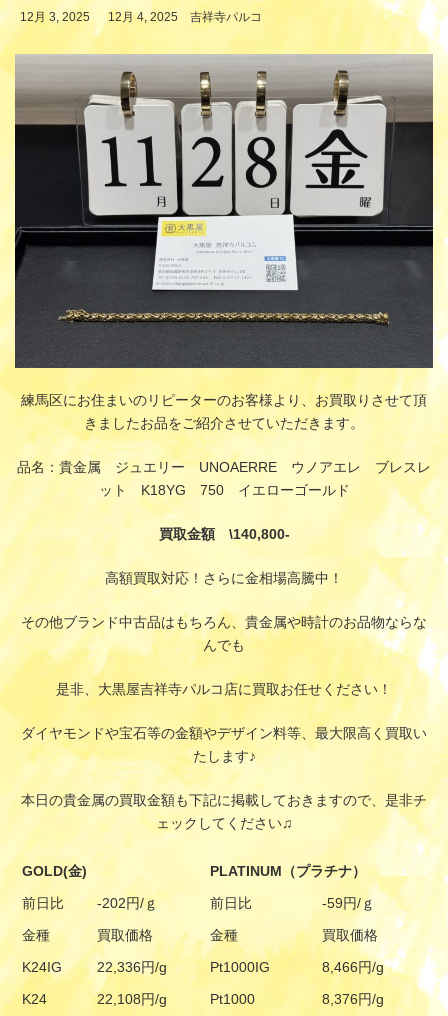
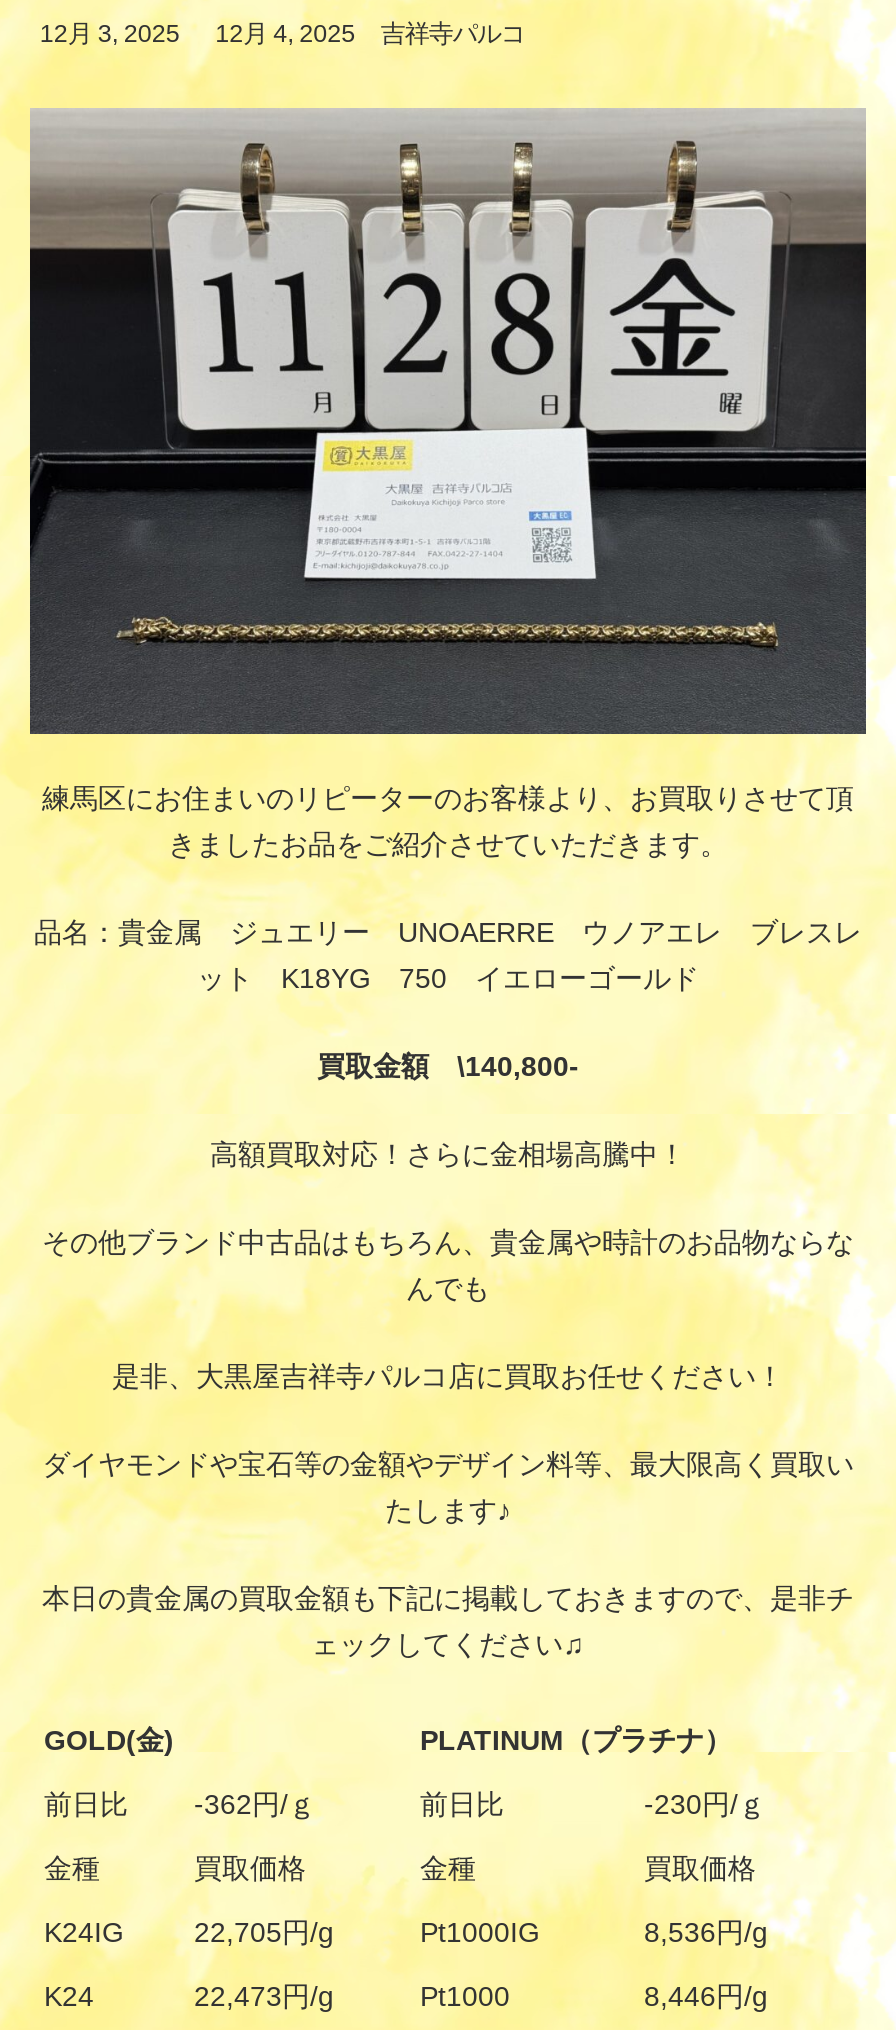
- -202円/ｇ
+ -362円/ｇ

- -59円/ｇ
+ -230円/ｇ

- 22,336円/g
+ 22,705円/g

- 8,466円/g
+ 8,536円/g

- 22,108円/g
+ 22,473円/g

- 8,376円/g
+ 8,446円/g
